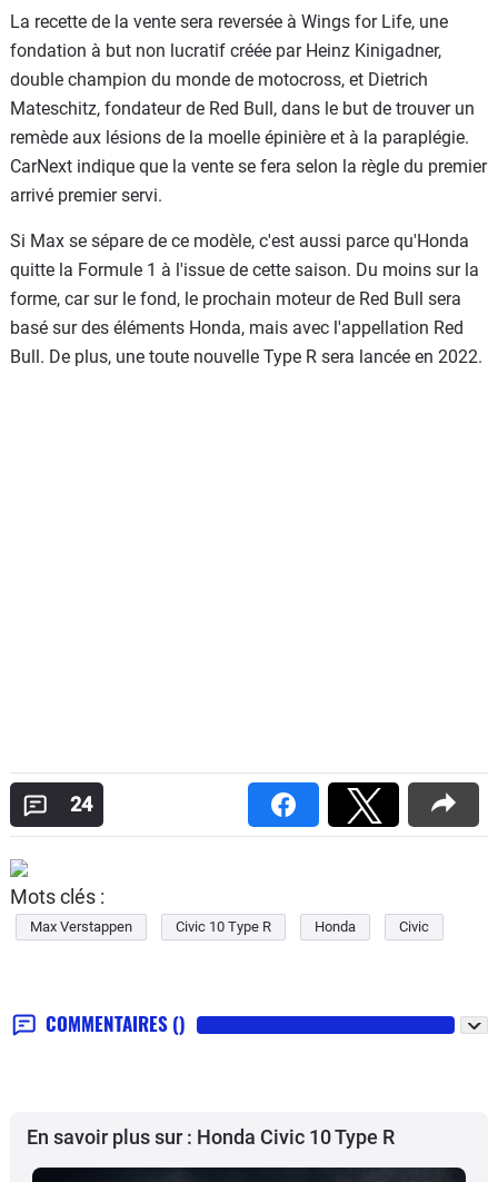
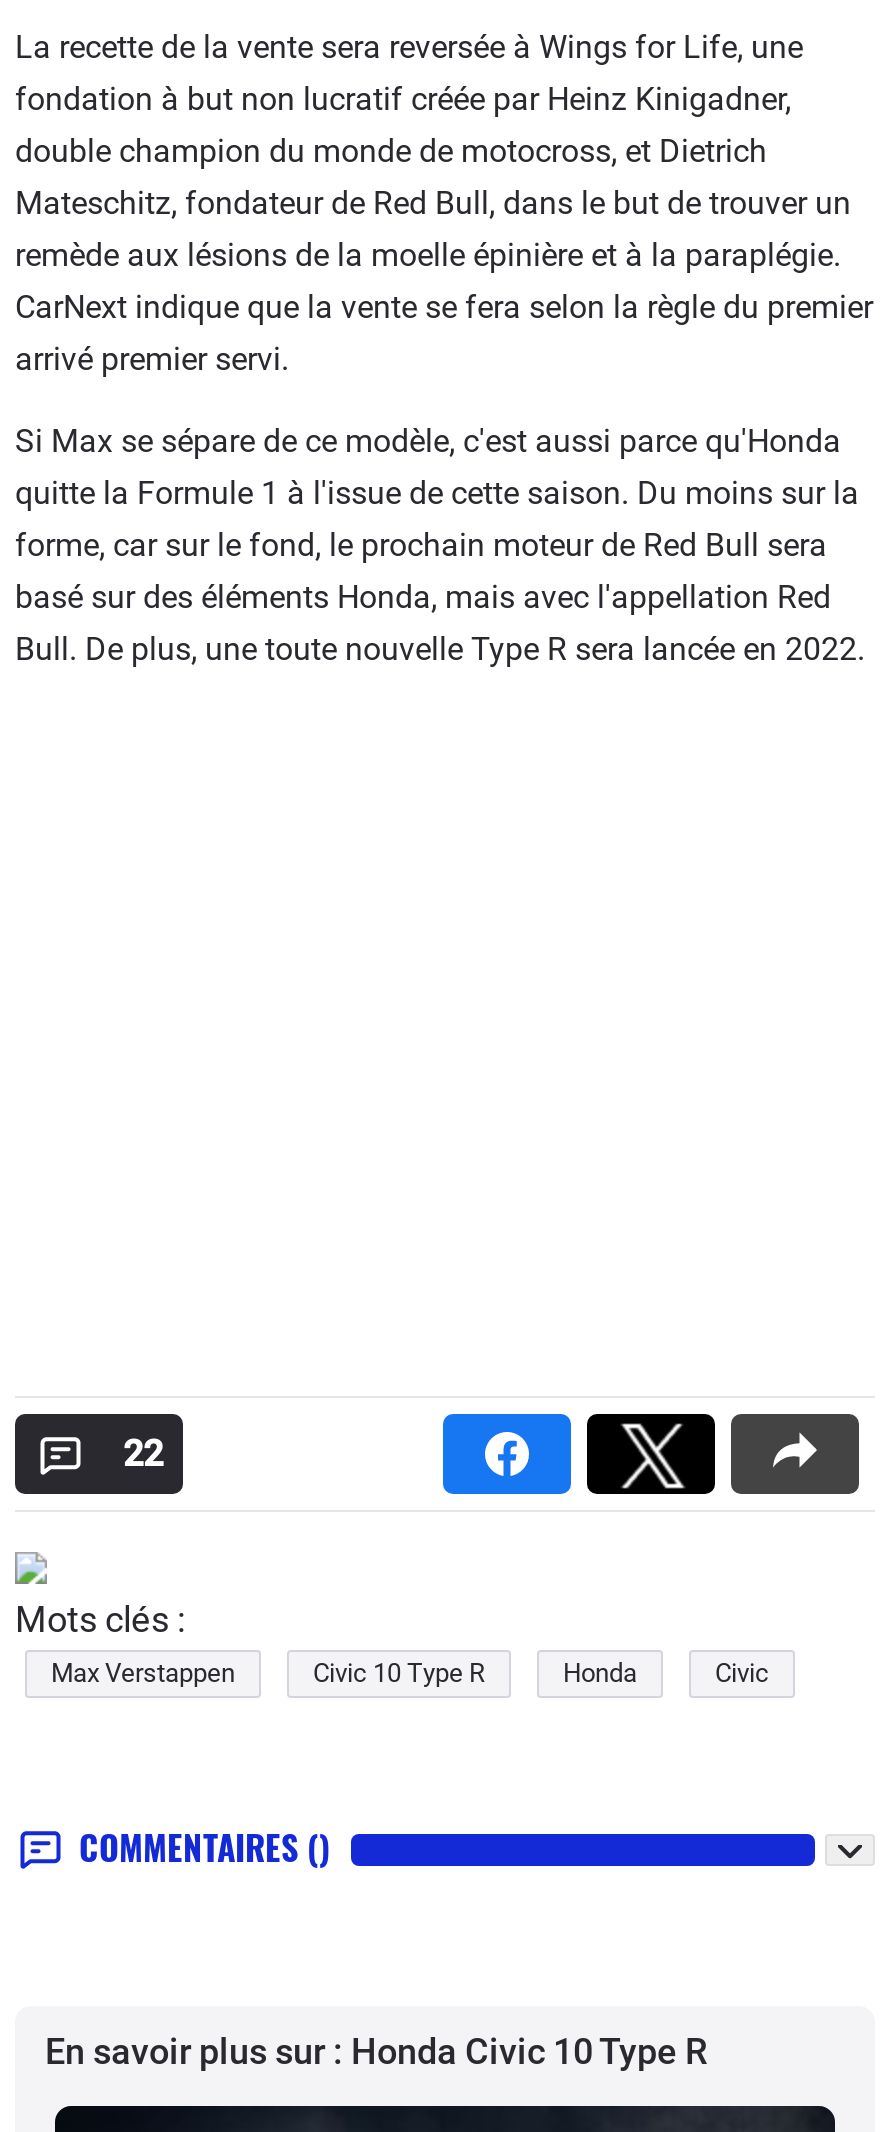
- 24
+ 22
